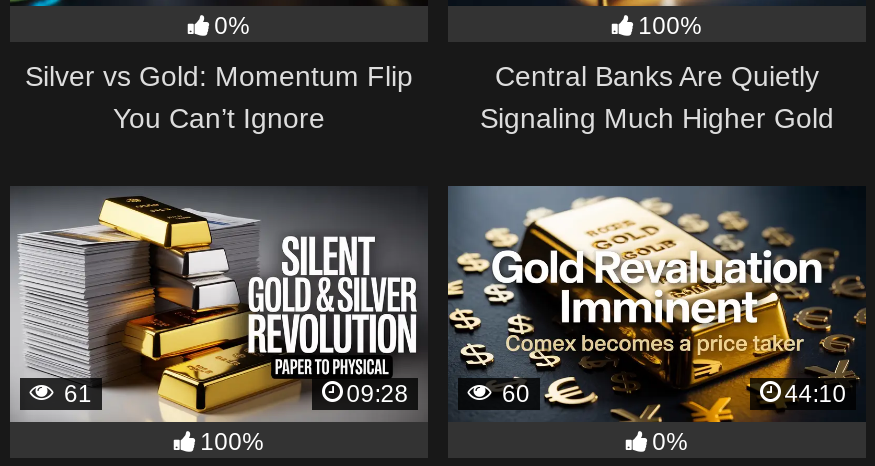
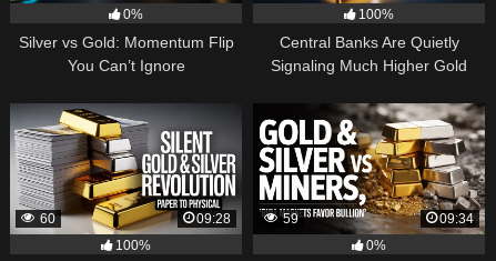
- [image]
- 60
+ [image]
+ 59

- 61
+ 60

- 44:10
+ 09:34
